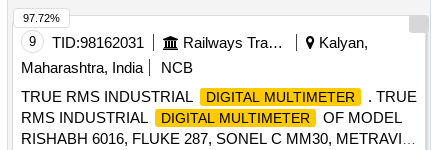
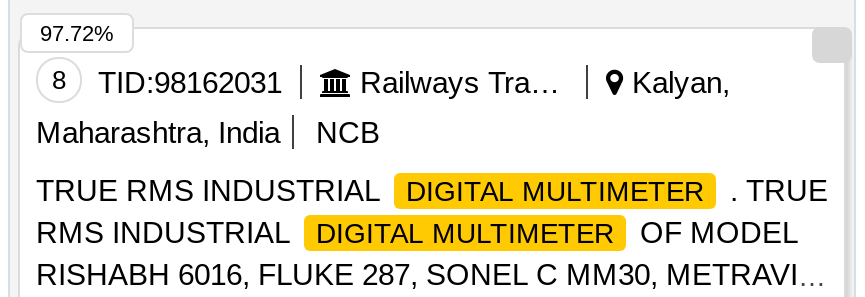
- 9 TID:98162031
+ 8 TID:98162031
